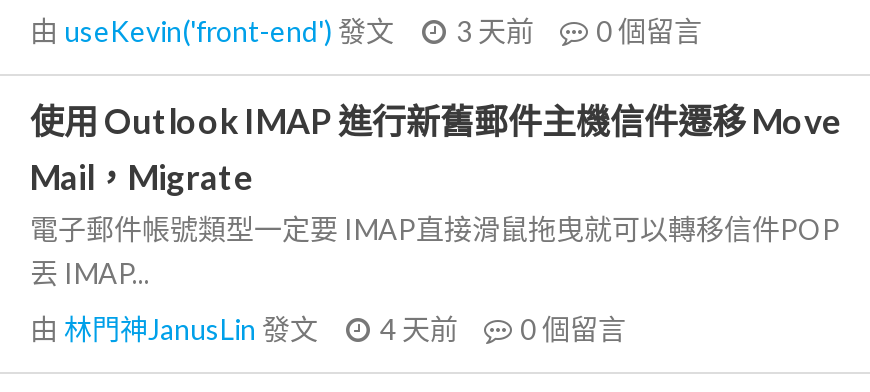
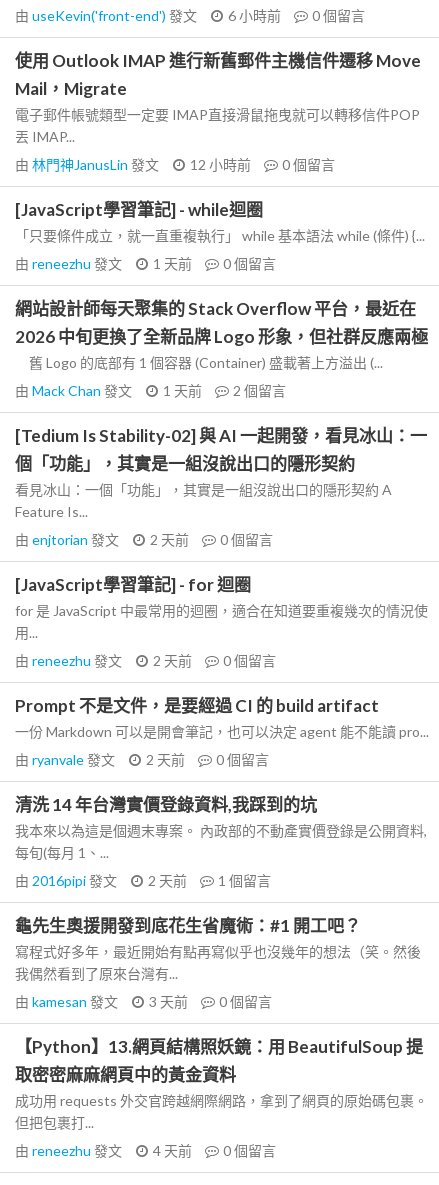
- 由useKevin('front-end')發文 3 天前 0個留言
+ 由useKevin('front-end')發文 6 小時前 0個留言

+ 12 小時前
+ 0個留言
+ [JavaScript學習筆記] - while迴圈
+ 「只要條件成立，就一直重複執行」 while 基本語法 while (條件) {...
+ 由reneezhu發文
+ 1 天前
+ 0個留言
+ 網站設計師每天聚集的 Stack Overflow 平台，最近在
+ 2026 中旬更換了全新品牌 Logo 形象，但社群反應兩極
+ 舊 Logo 的底部有 1 個容器 (Container) 盛載著上方溢出 (...
+ 由Mack Chan發文
+ 1 天前
+ 2個留言
+ [Tedium Is Stability-02] 與 AI 一起開發，看見冰山：一
+ 個「功能」，其實是一組沒說出口的隱形契約
+ 看見冰山：一個「功能」，其實是一組沒說出口的隱形契約 A
+ Feature Is...
+ 由enjtorian發文
+ 2 天前
+ 0個留言
+ [JavaScript學習筆記] - for 迴圈
+ for 是 JavaScript 中最常用的迴圈，適合在知道要重複幾次的情況使
+ 用...
+ 由reneezhu發文
+ 2 天前
+ 0個留言
+ Prompt 不是文件，是要經過 CI 的 build artifact
+ 一份 Markdown 可以是開會筆記，也可以決定 agent 能不能讀 pro...
+ 由ryanvale發文
+ 2 天前
+ 0個留言
+ 清洗 14 年台灣實價登錄資料,我踩到的坑
+ 我本來以為這是個週末專案。 內政部的不動產實價登錄是公開資料,
+ 每旬(每月 1、...
+ 由2016pipi發文
+ 2 天前
+ 1個留言
+ 龜先生奧援開發到底花生省魔術：#1 開工吧？
+ 寫程式好多年，最近開始有點再寫似乎也沒幾年的想法（笑。然後
+ 我偶然看到了原來台灣有...
+ 由kamesan發文
+ 3 天前
+ 0個留言
+ 【Python】13.網頁結構照妖鏡：用 BeautifulSoup 提
+ 取密密麻麻網頁中的黃金資料
+ 成功用 requests 外交官跨越網際網路，拿到了網頁的原始碼包裹。
+ 但把包裹打...
+ 由reneezhu發文
